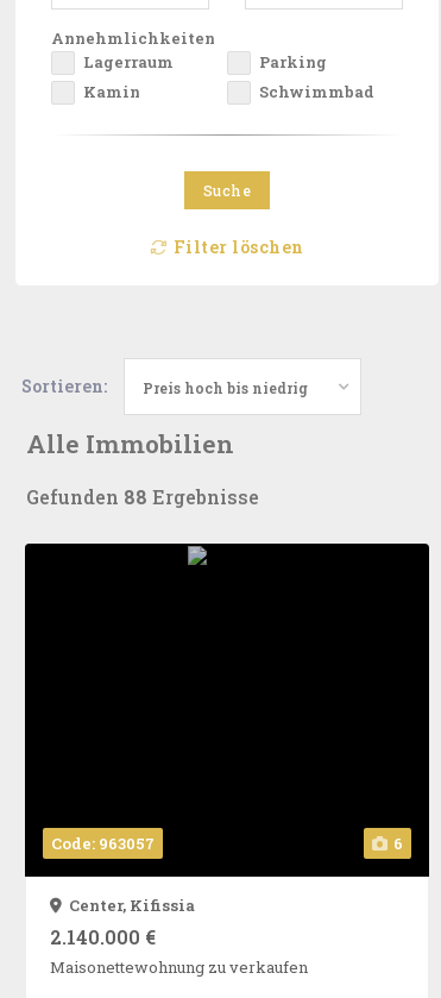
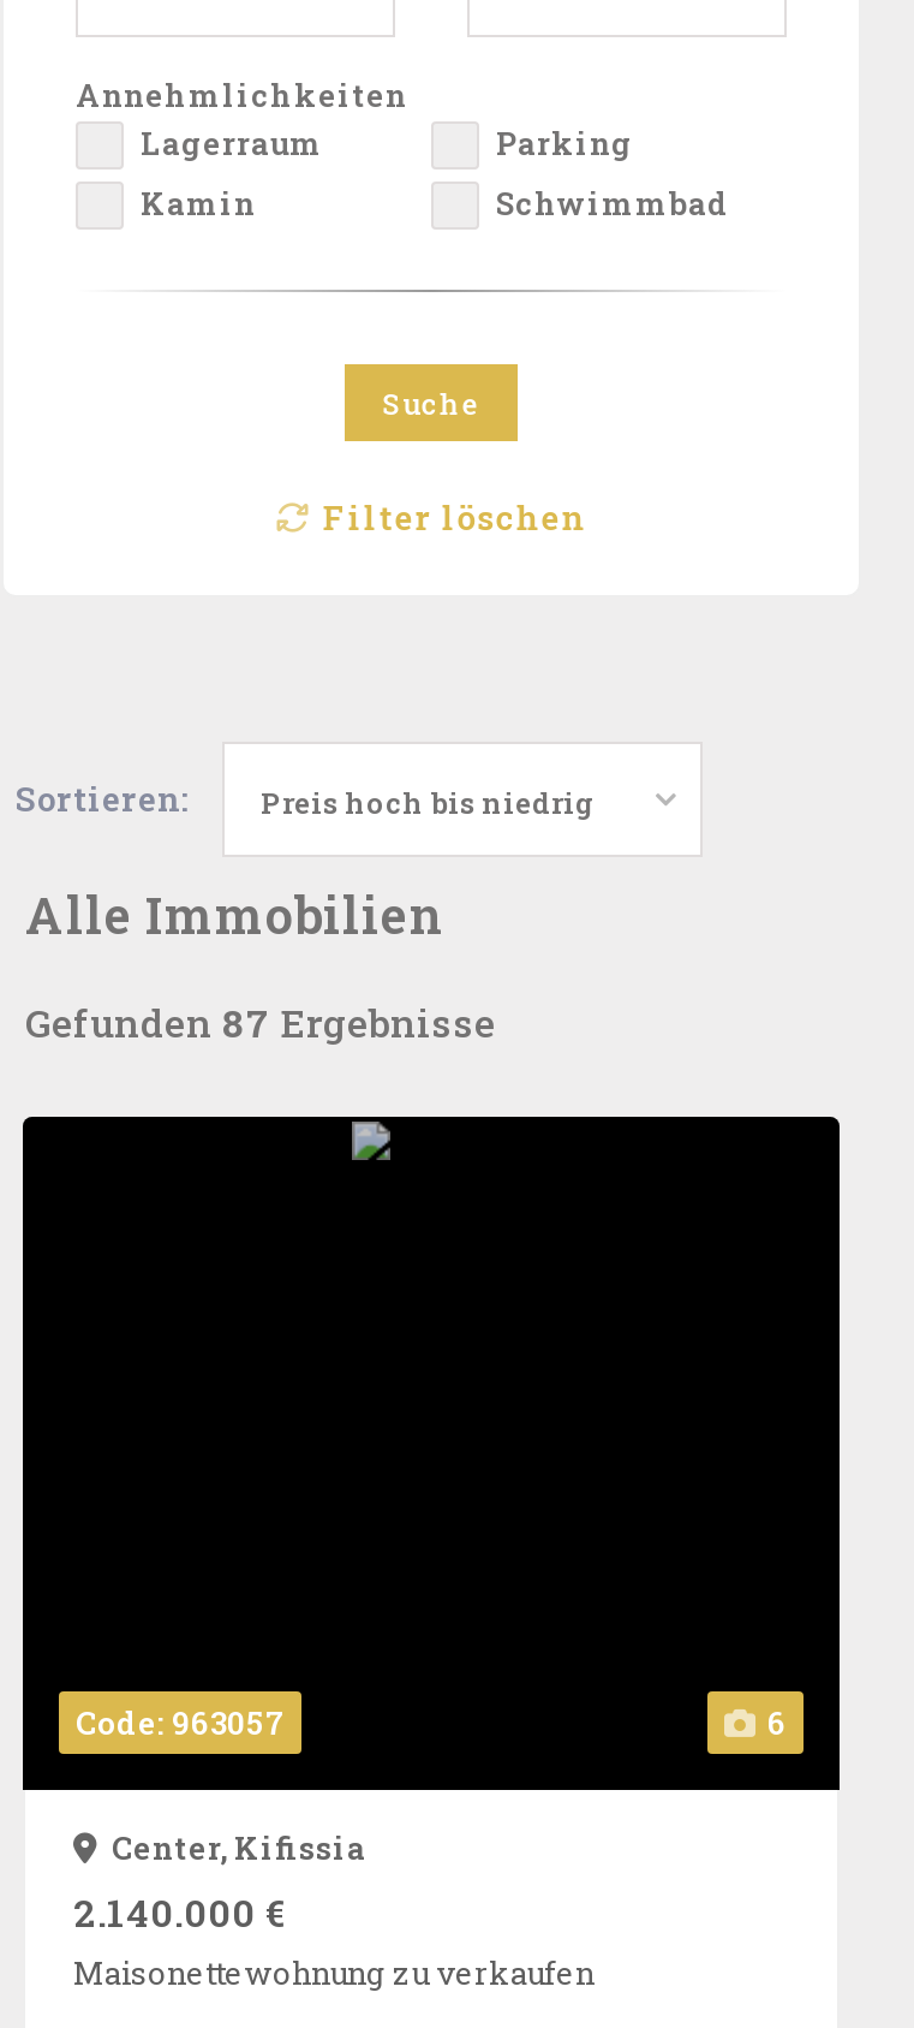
- Gefunden 88 Ergebnisse
+ Gefunden 87 Ergebnisse
